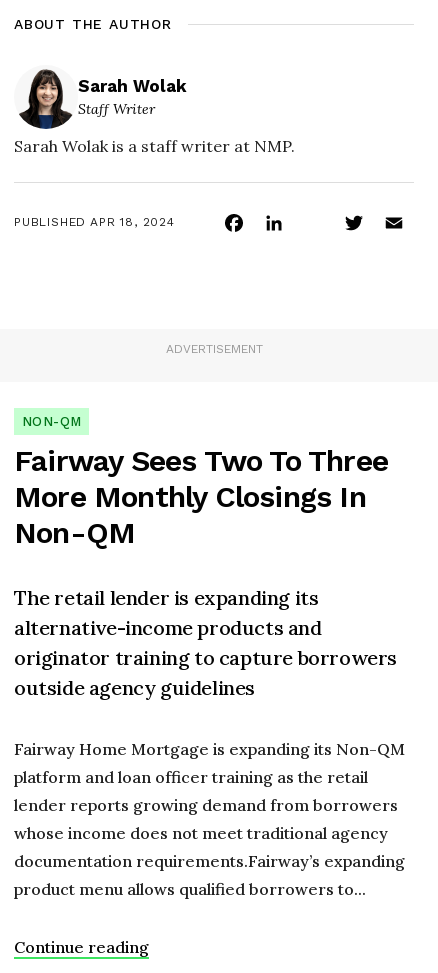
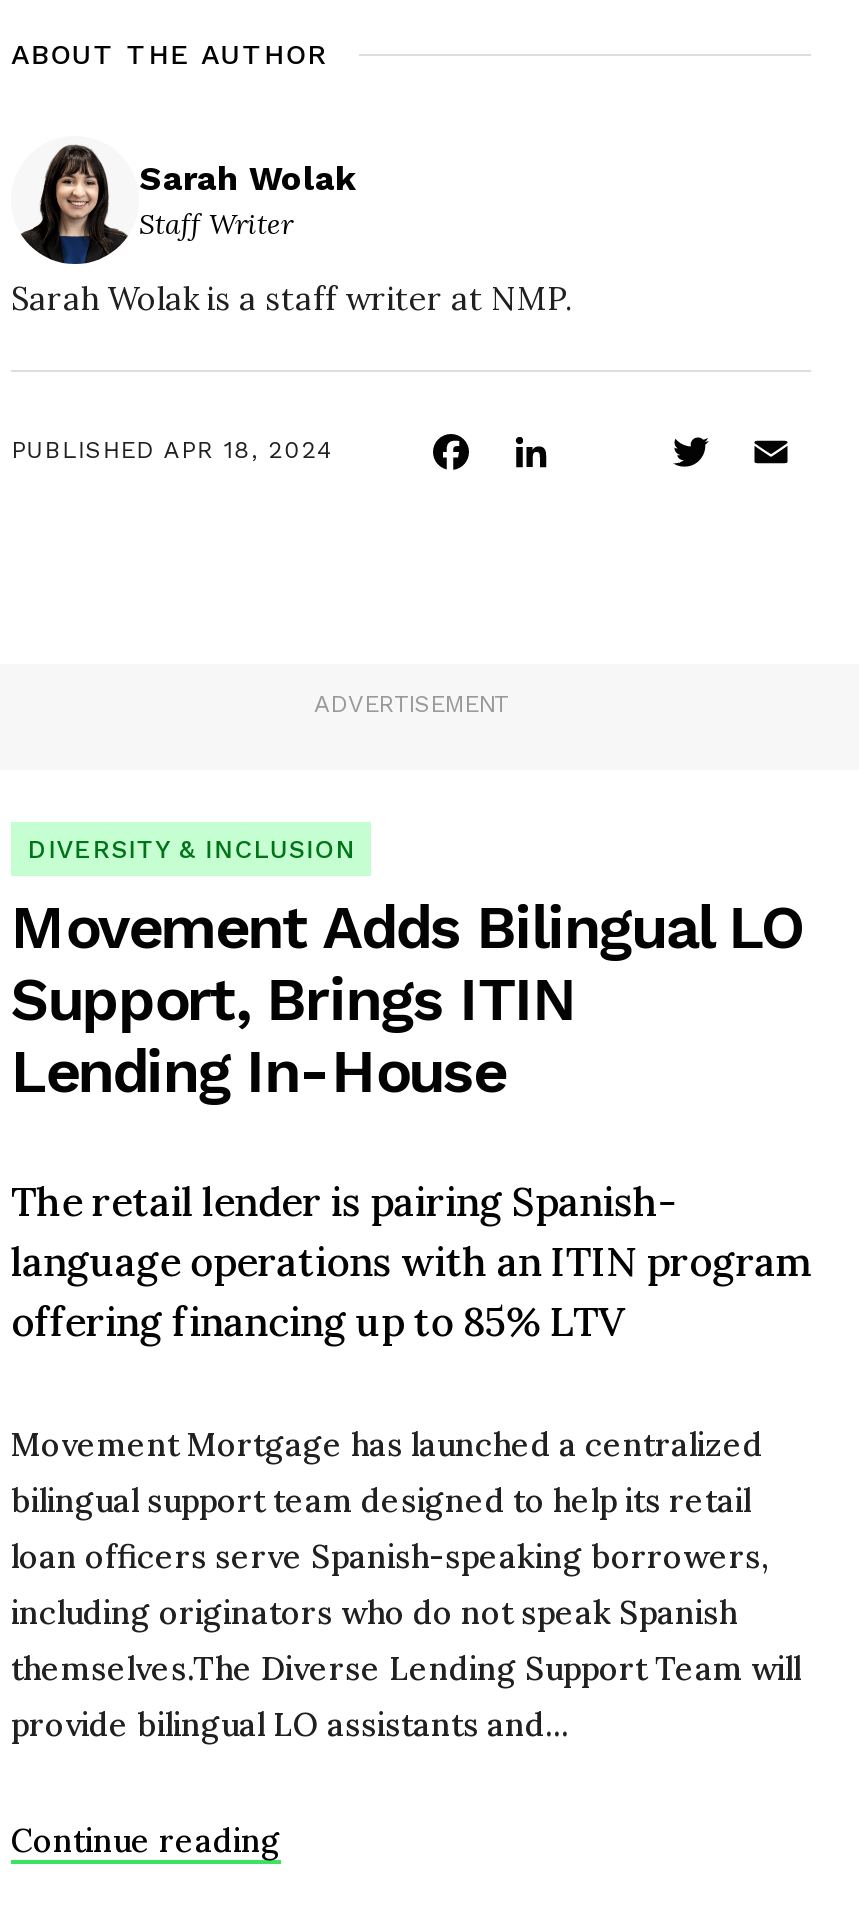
- NON-QM
- Fairway Sees Two To Three
- More Monthly Closings In
- Non-QM
+ DIVERSITY & INCLUSION
+ Movement Adds Bilingual LO
+ Support, Brings ITIN
+ Lending In-House

- The retail lender is expanding its
- alternative-income products and
- originator training to capture borrowers
- outside agency guidelines
+ The retail lender is pairing Spanish-
+ language operations with an ITIN program
+ offering financing up to 85% LTV

- Fairway Home Mortgage is expanding its Non-QM
- platform and loan officer training as the retail
- lender reports growing demand from borrowers
- whose income does not meet traditional agency
- documentation requirements.Fairway’s expanding
- product menu allows qualified borrowers to...
+ Movement Mortgage has launched a centralized
+ bilingual support team designed to help its retail
+ loan officers serve Spanish-speaking borrowers,
+ including originators who do not speak Spanish
+ themselves.The Diverse Lending Support Team will
+ provide bilingual LO assistants and...
